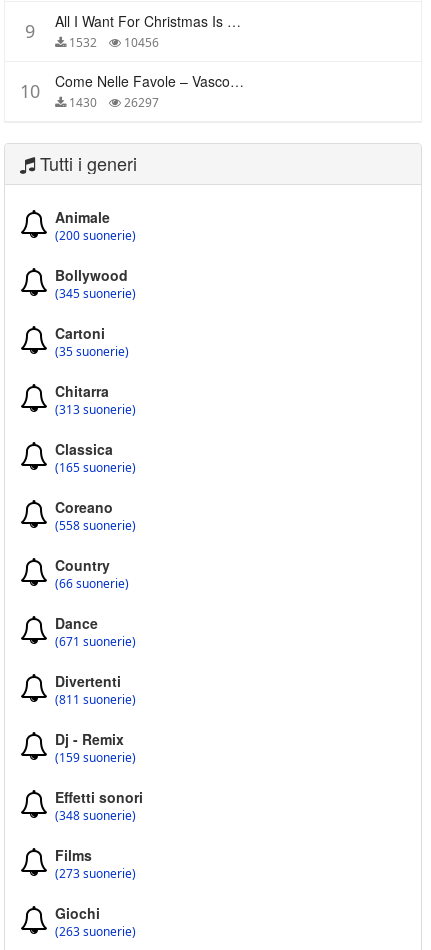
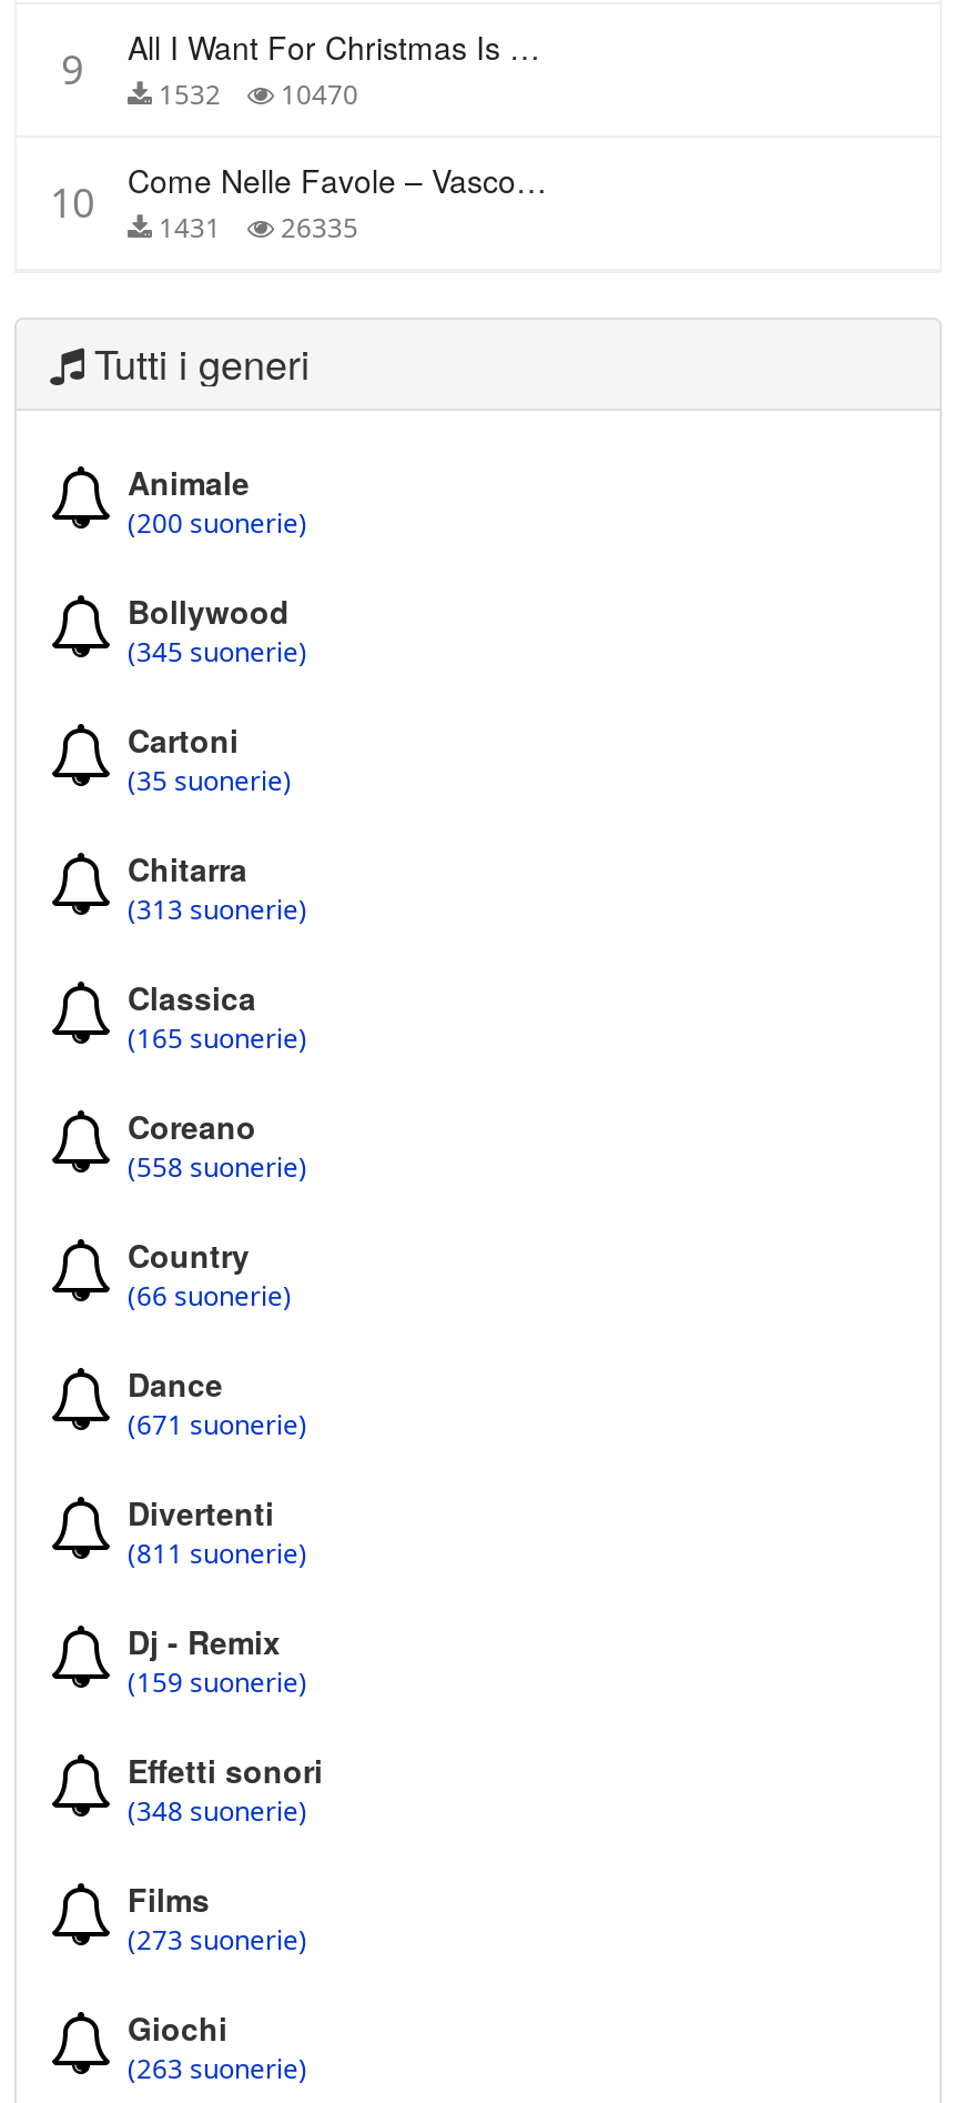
- 9 1532 10456
+ 9 1532 10470

- 1430
+ 1431

- 26297
+ 26335
